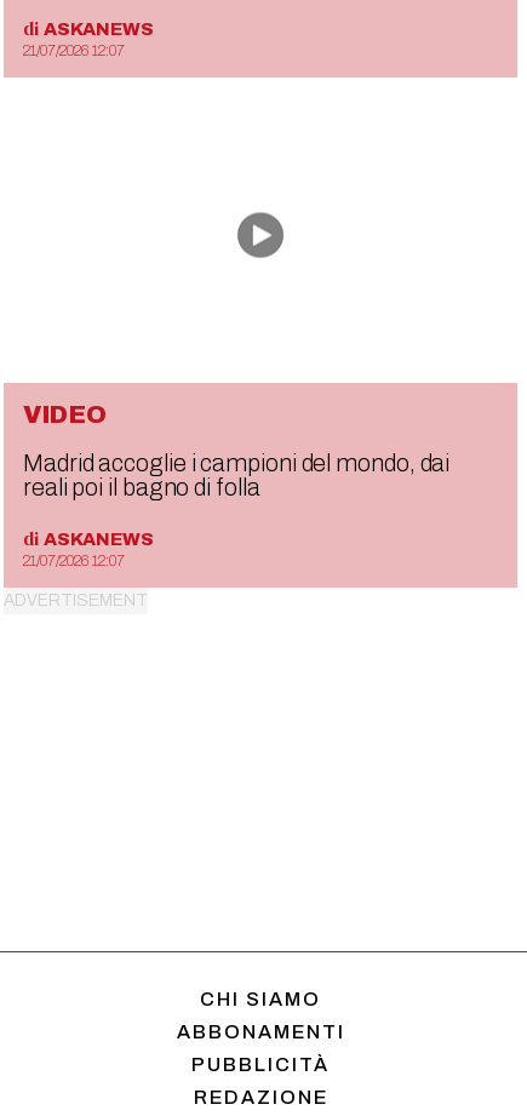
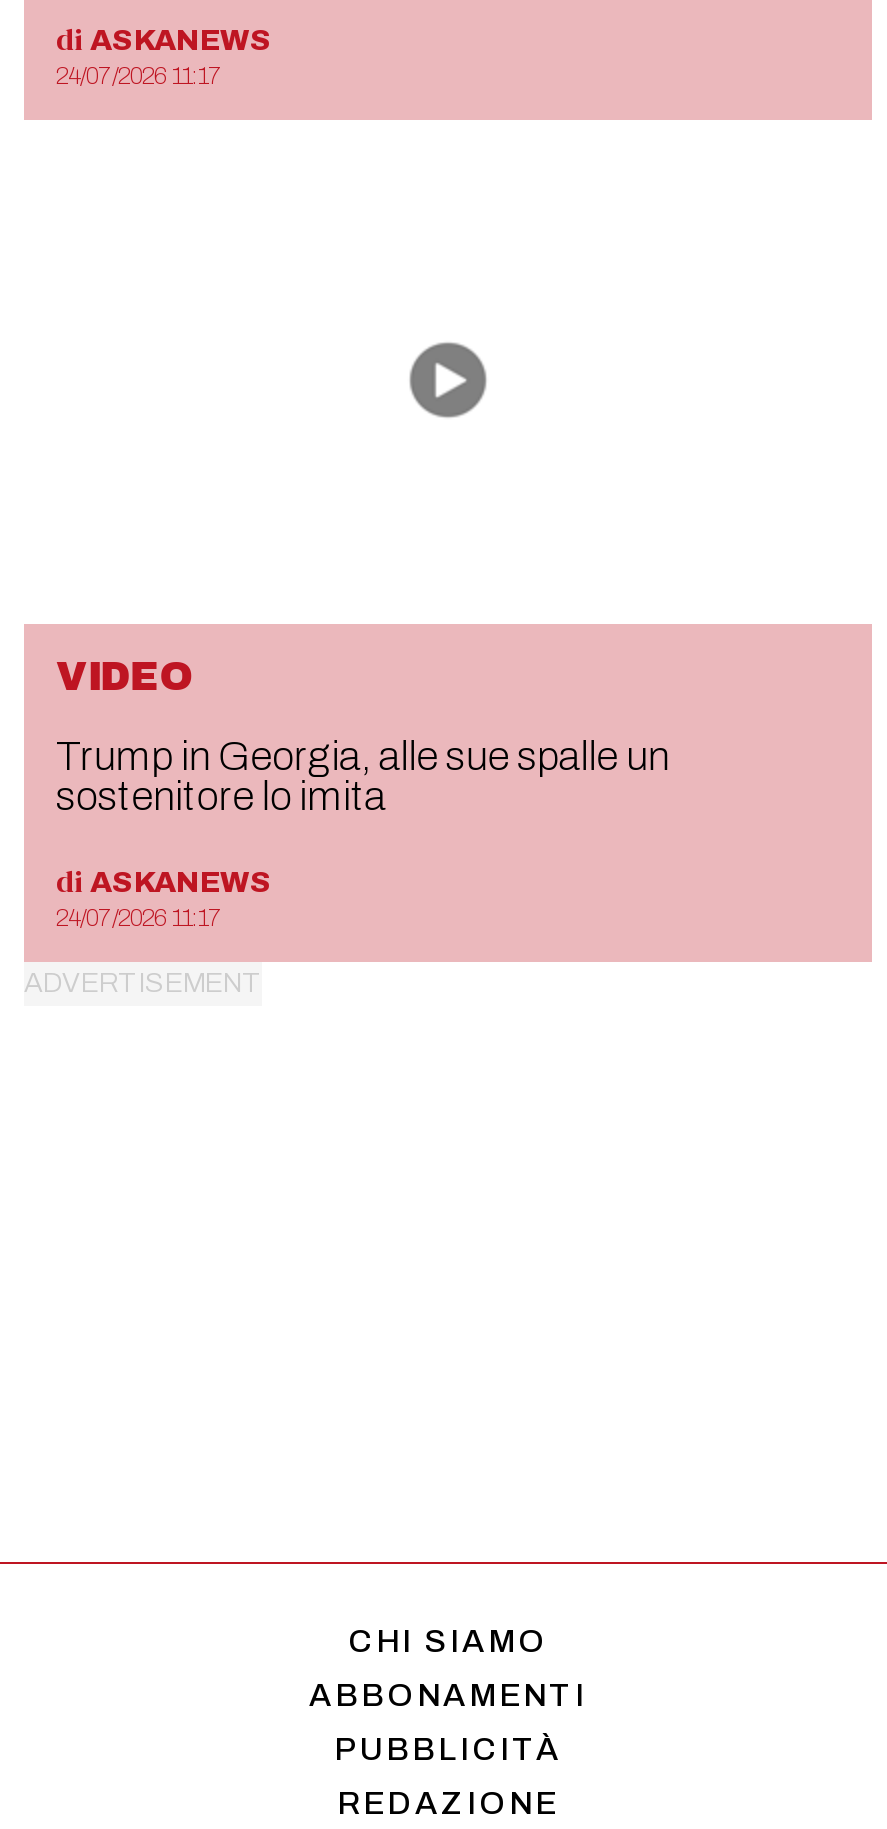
- 21/07/2026 12:07
+ 24/07/2026 11:17

- Madrid accoglie i campioni del mondo, dai
- reali poi il bagno di folla
+ Trump in Georgia, alle sue spalle un
+ sostenitore lo imita

- 21/07/2026 12:07
+ 24/07/2026 11:17
